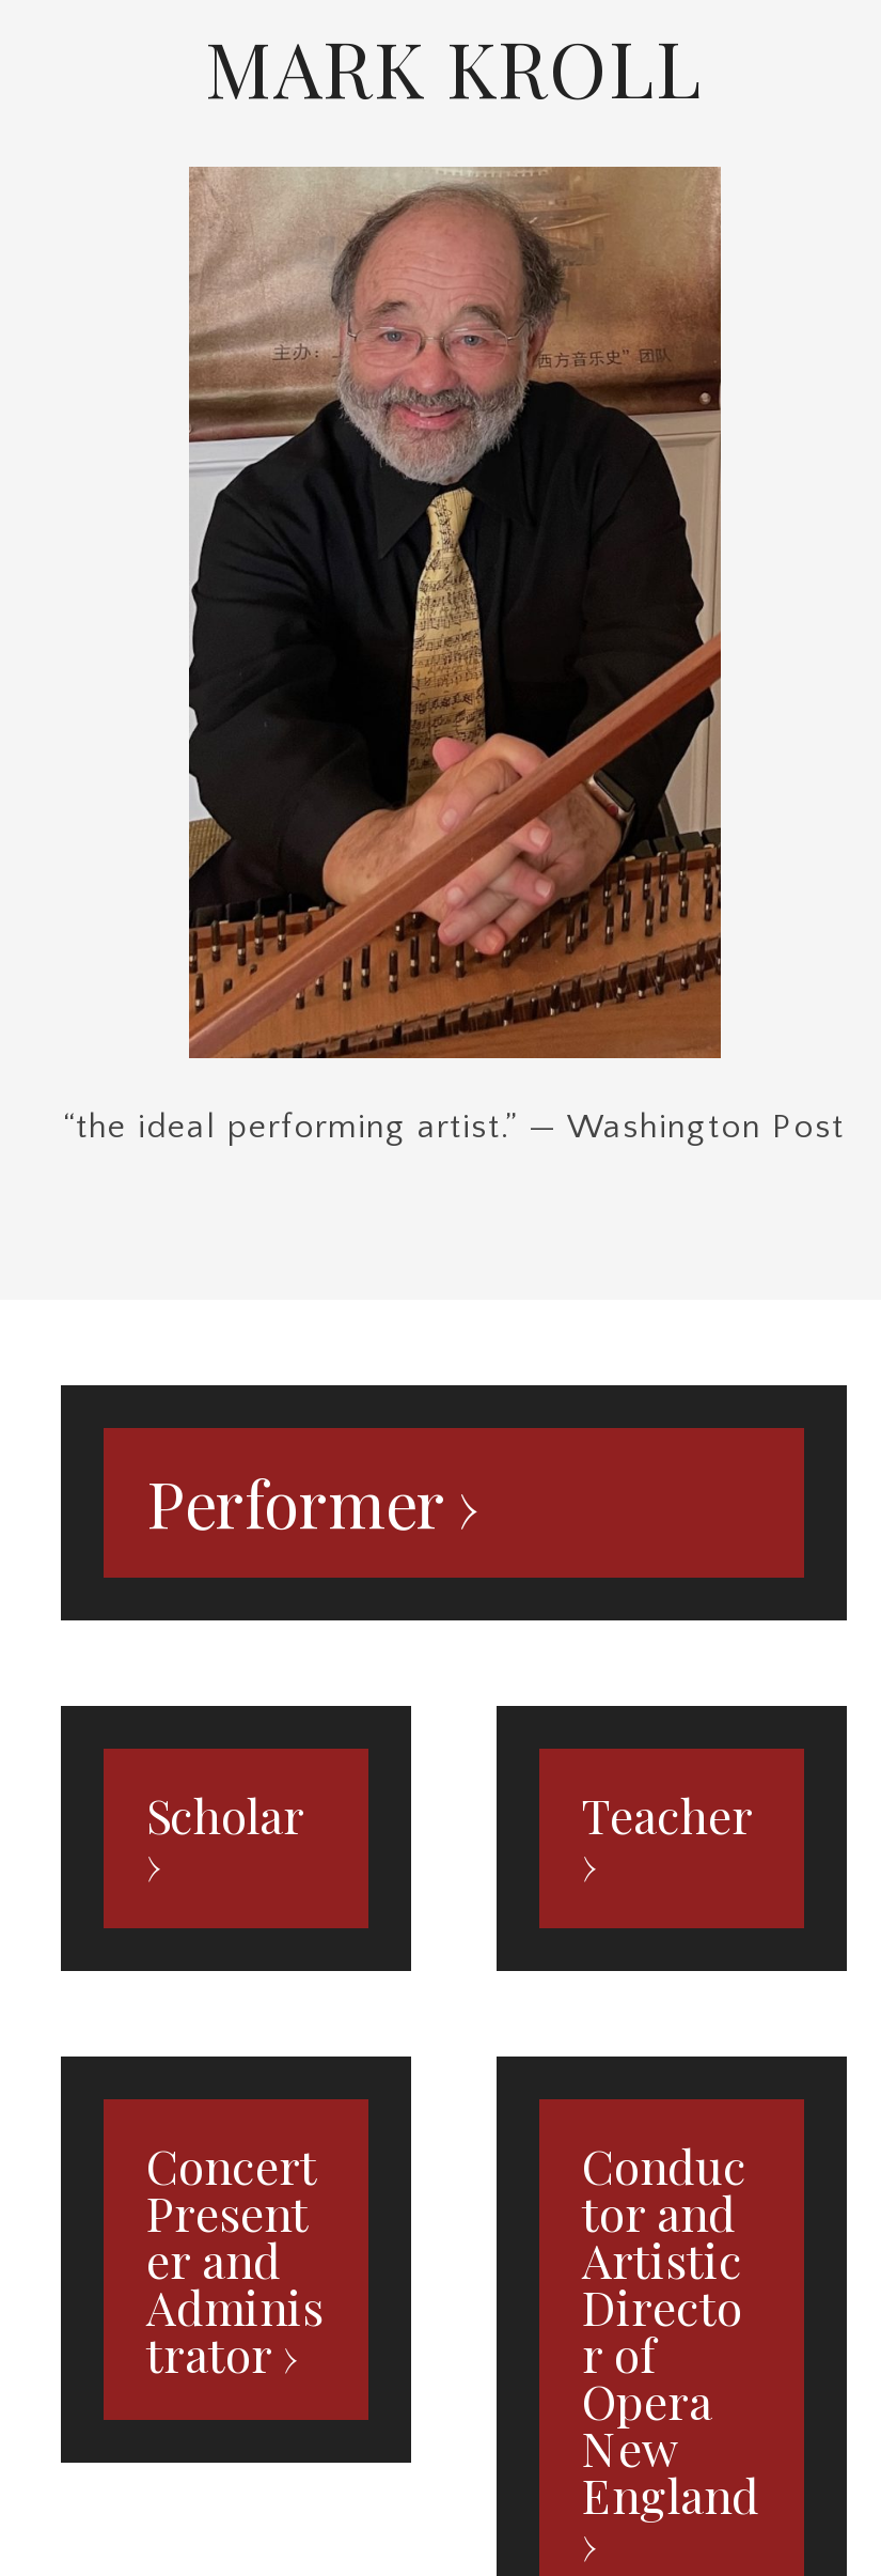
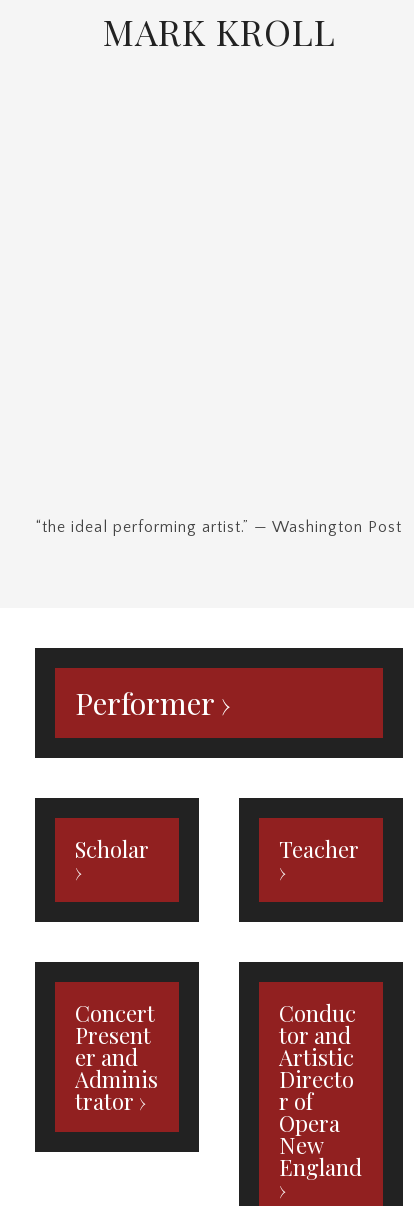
- [image]
